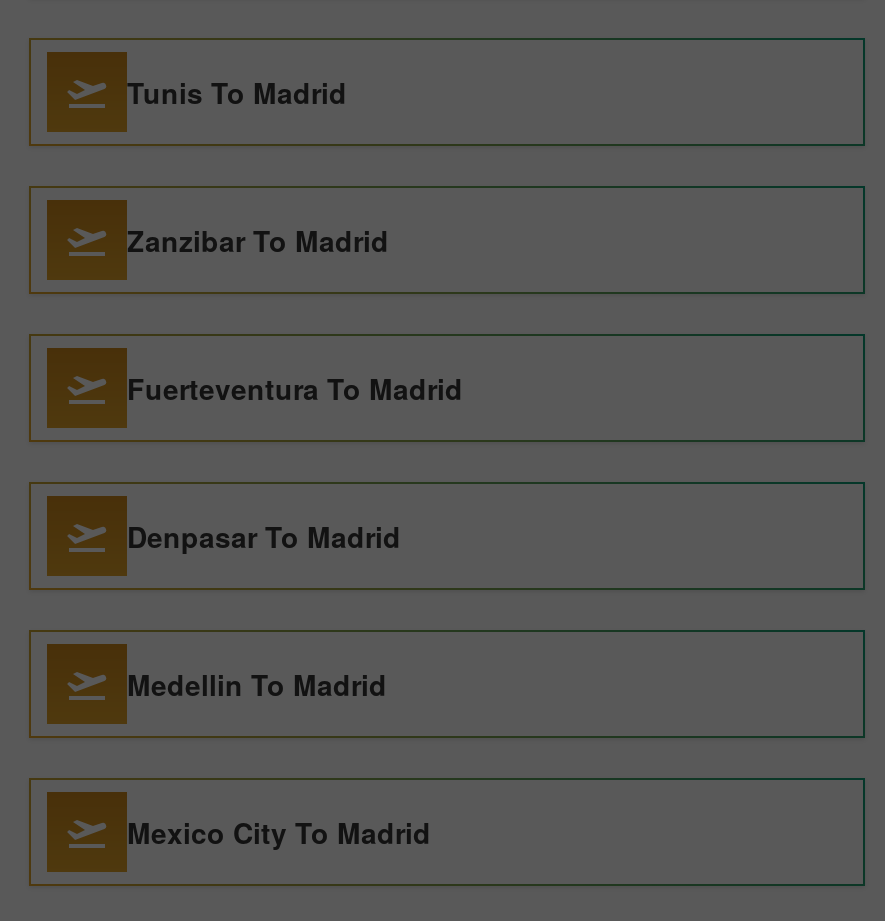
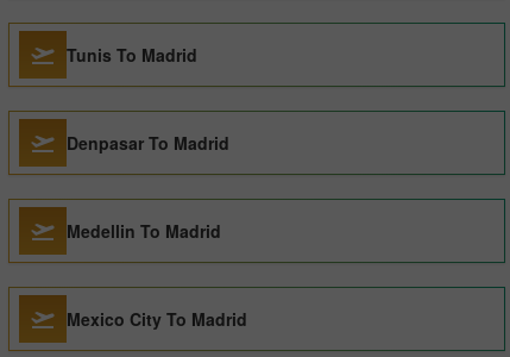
- Zanzibar To Madrid

- Fuerteventura To Madrid
